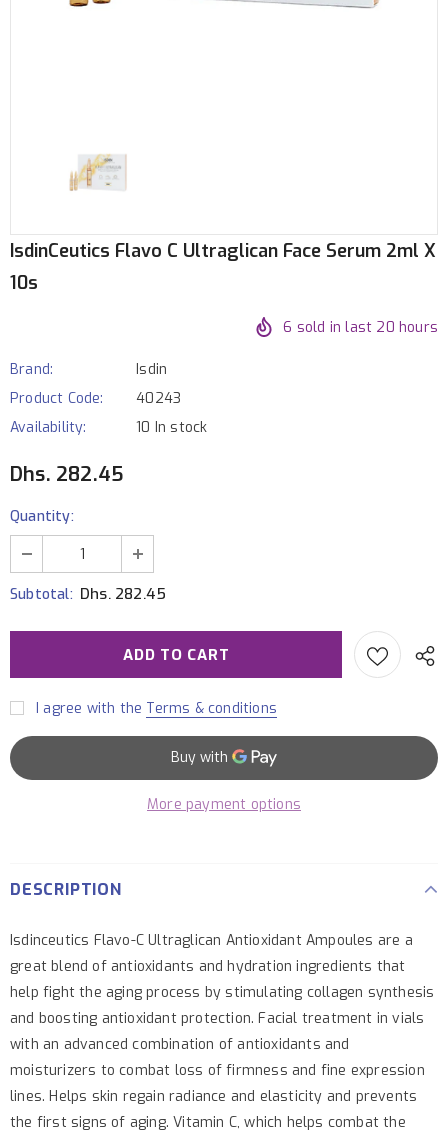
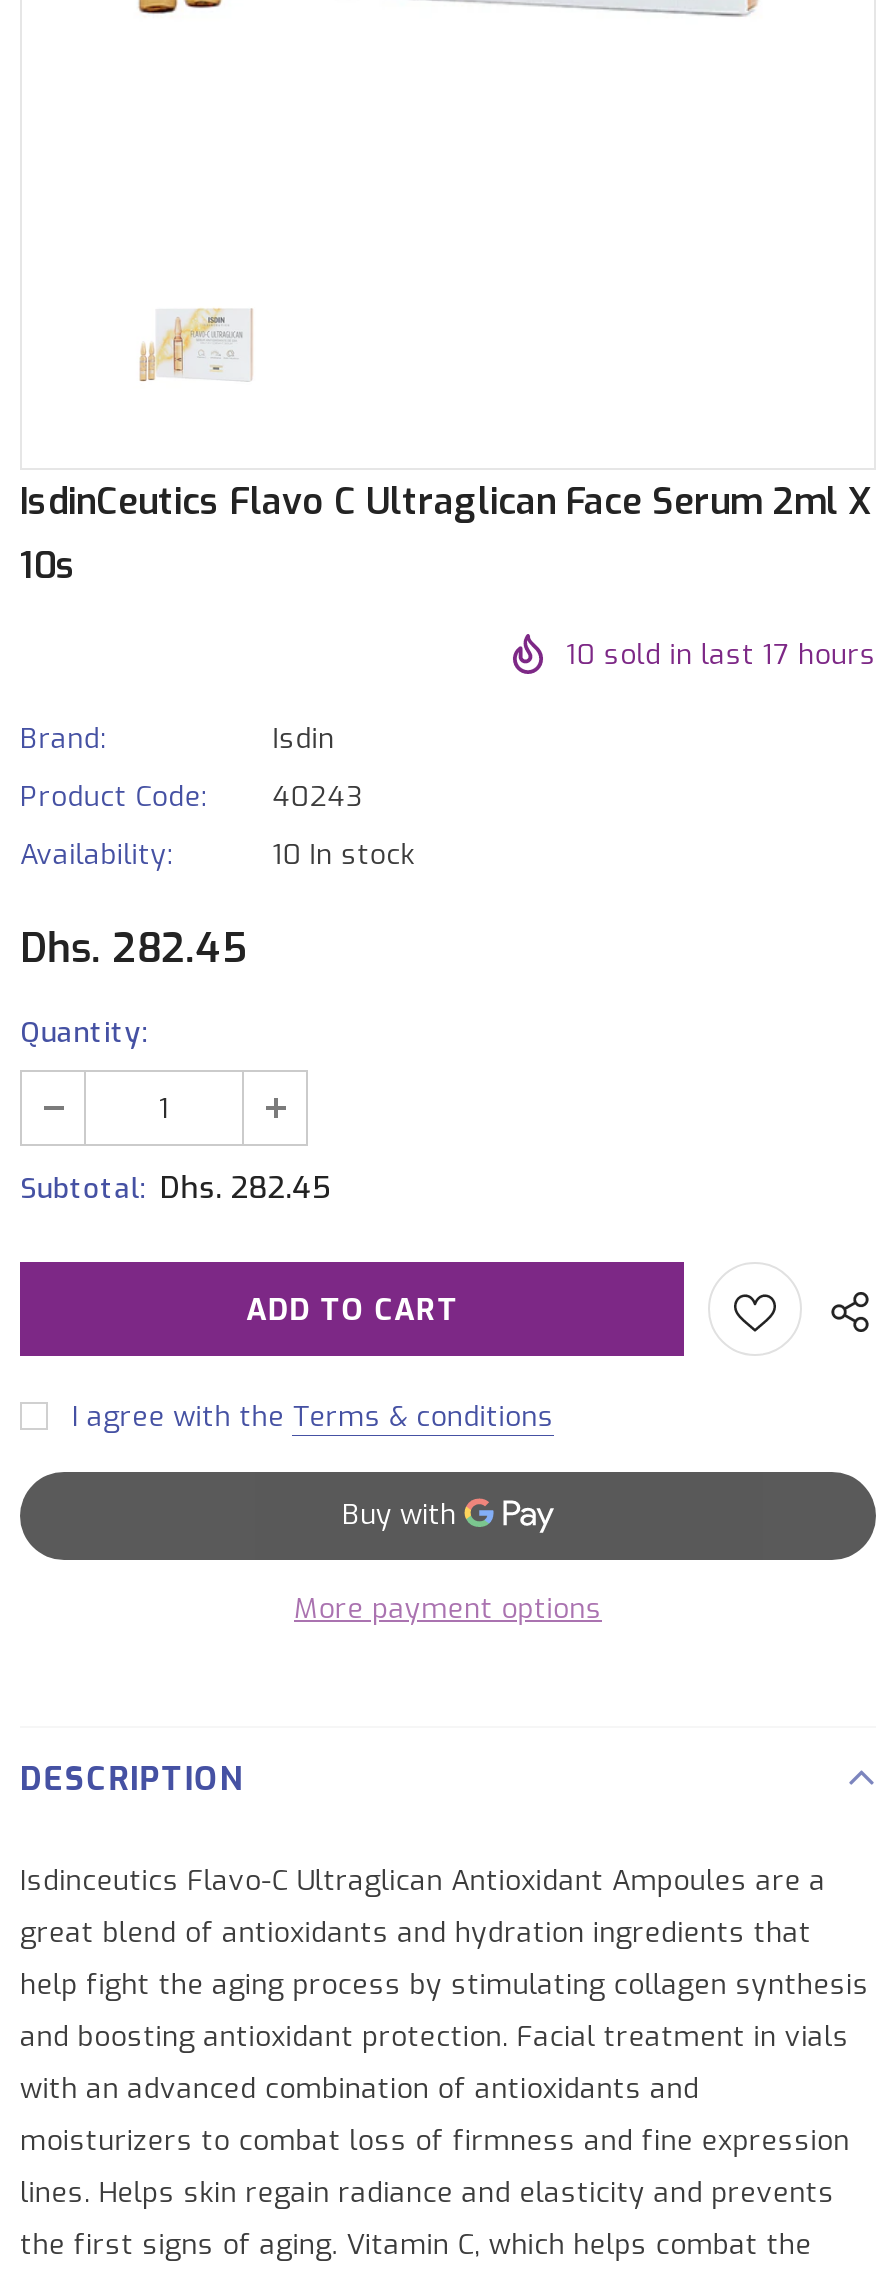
- 6 sold in last 20 hours
+ 10 sold in last 17 hours
